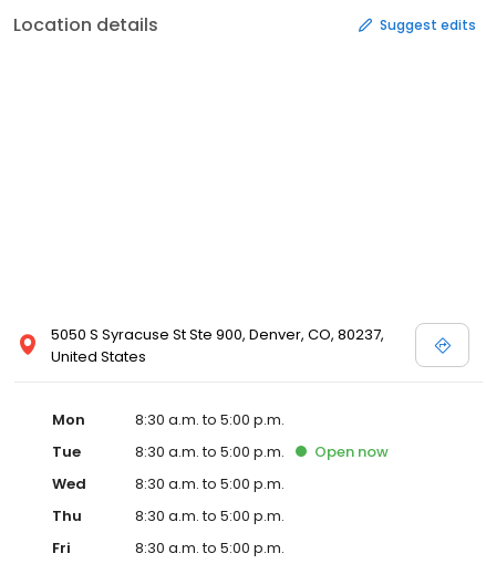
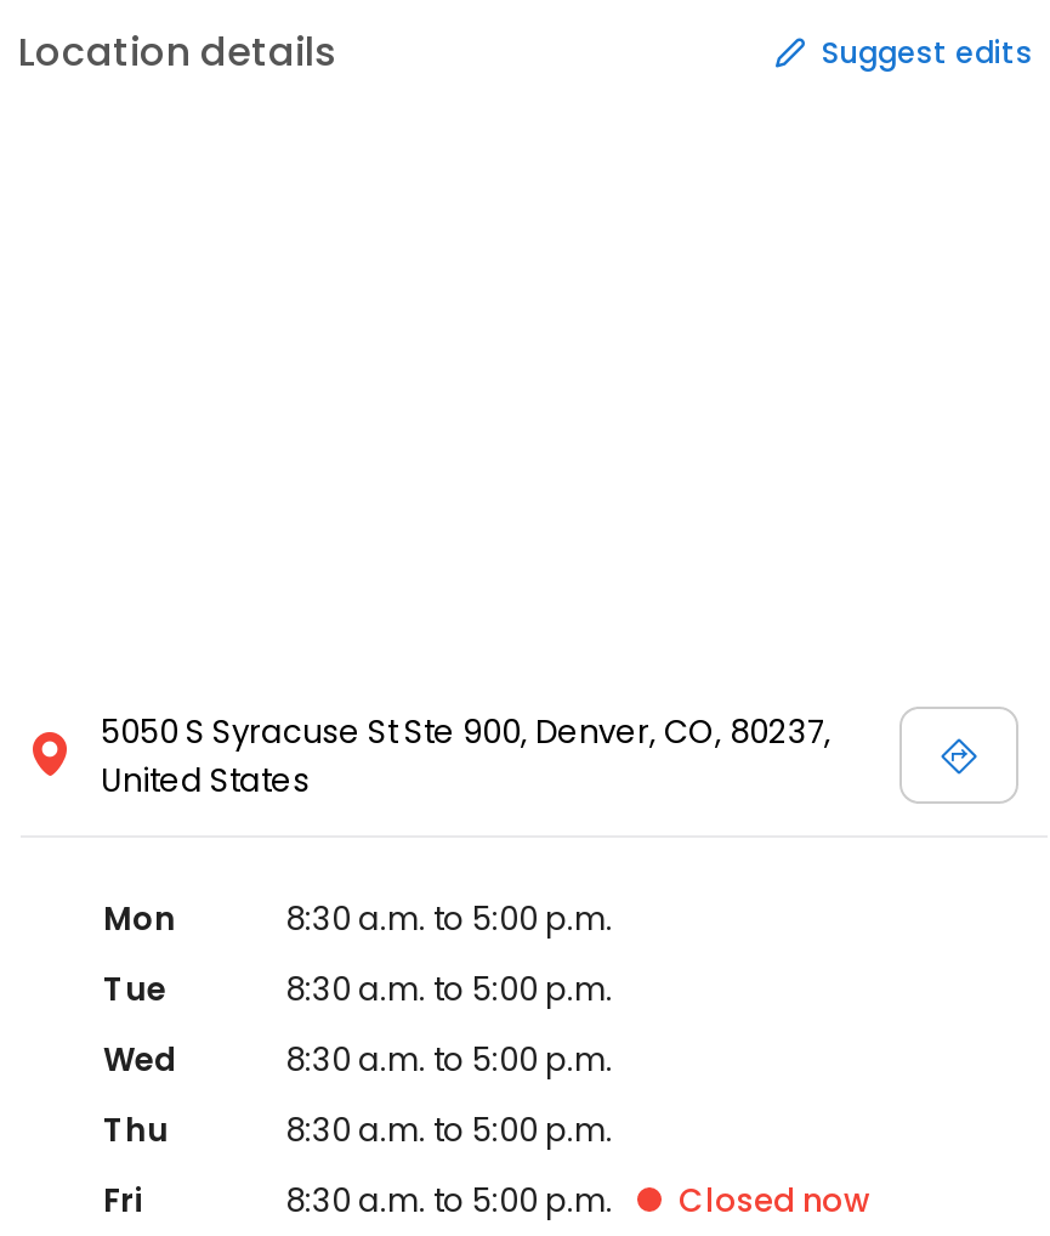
- Open now

+ Closed now
